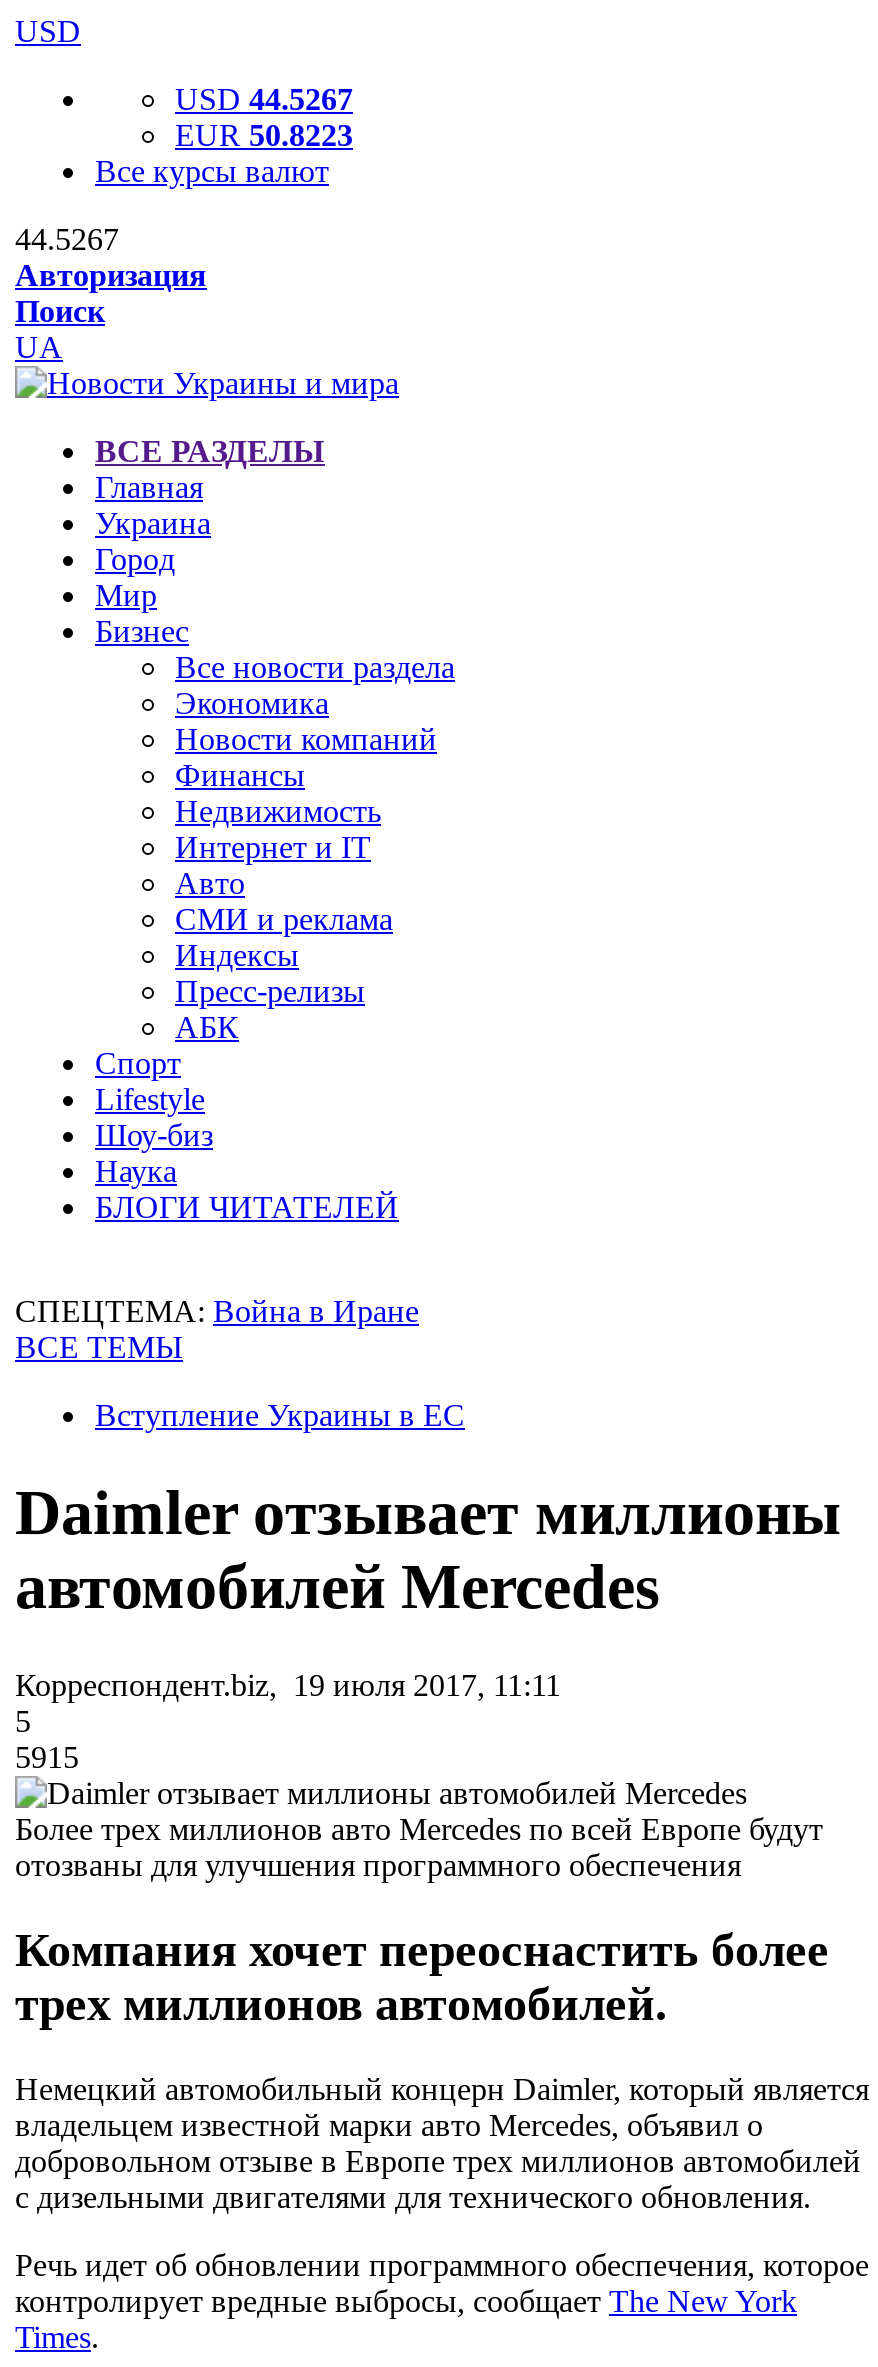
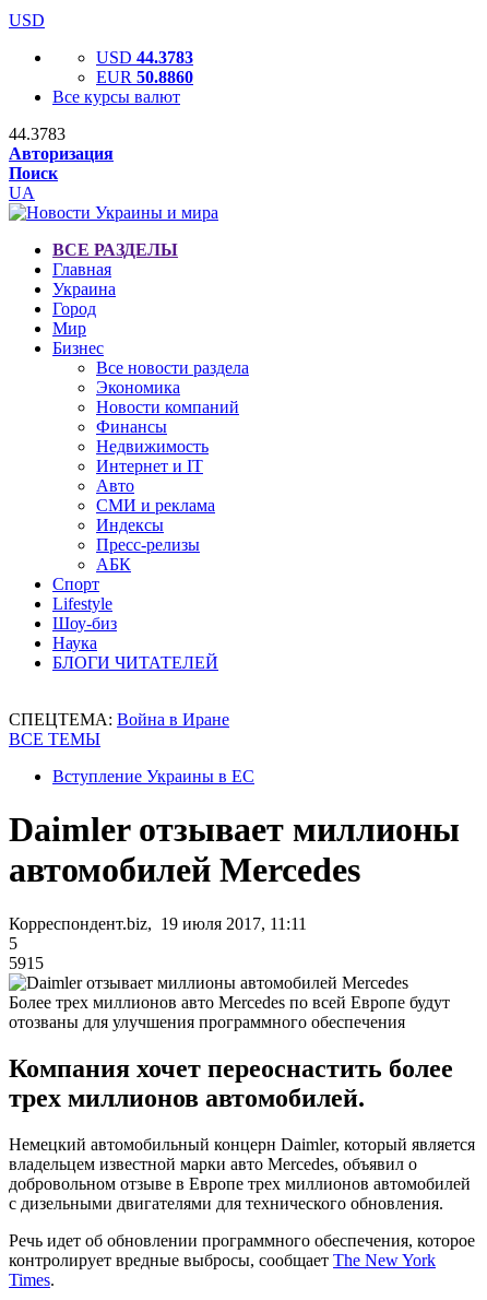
- USD 44.5267
+ USD 44.3783

- EUR 50.8223
+ EUR 50.8860

- 44.5267
+ 44.3783
